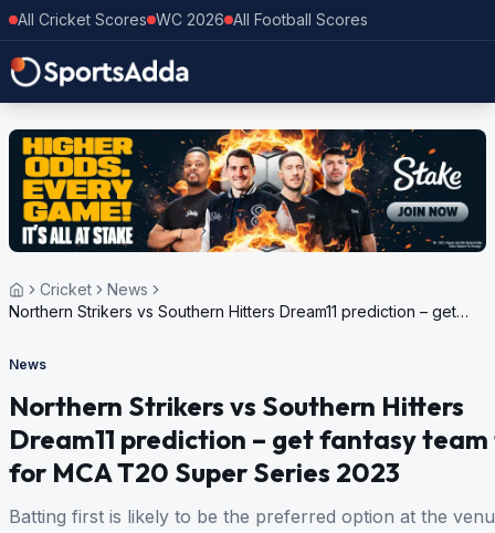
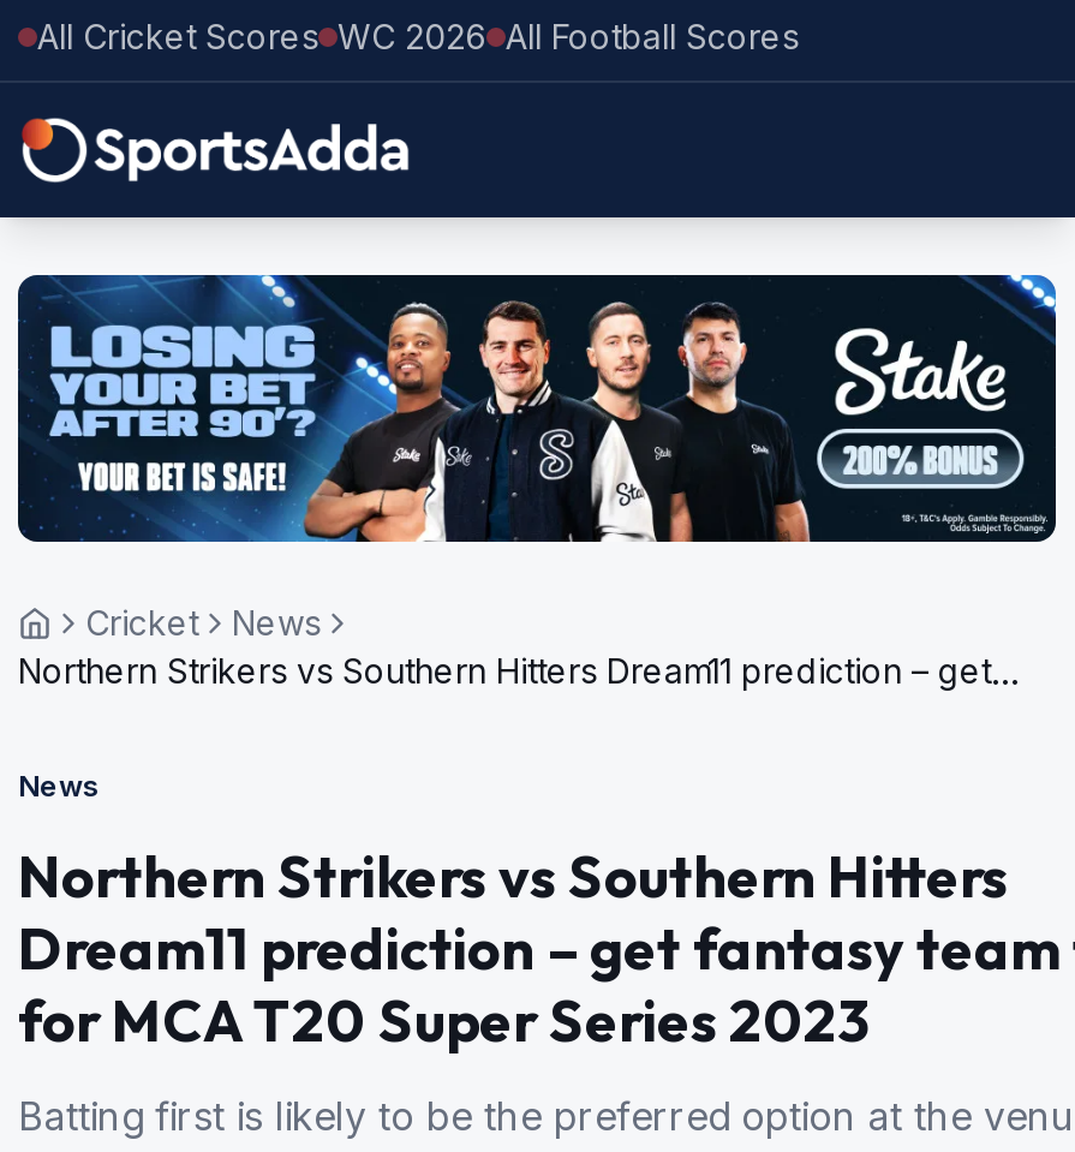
- [image]
+ [image]
